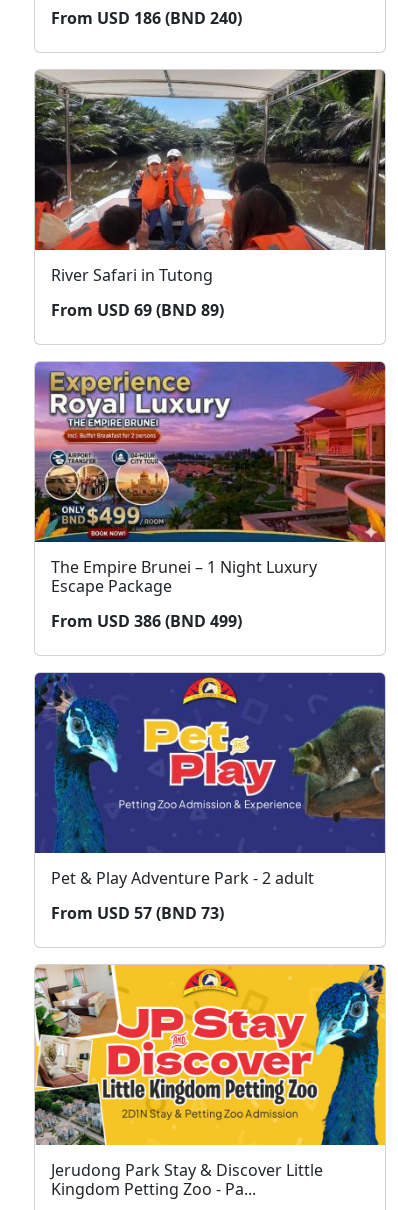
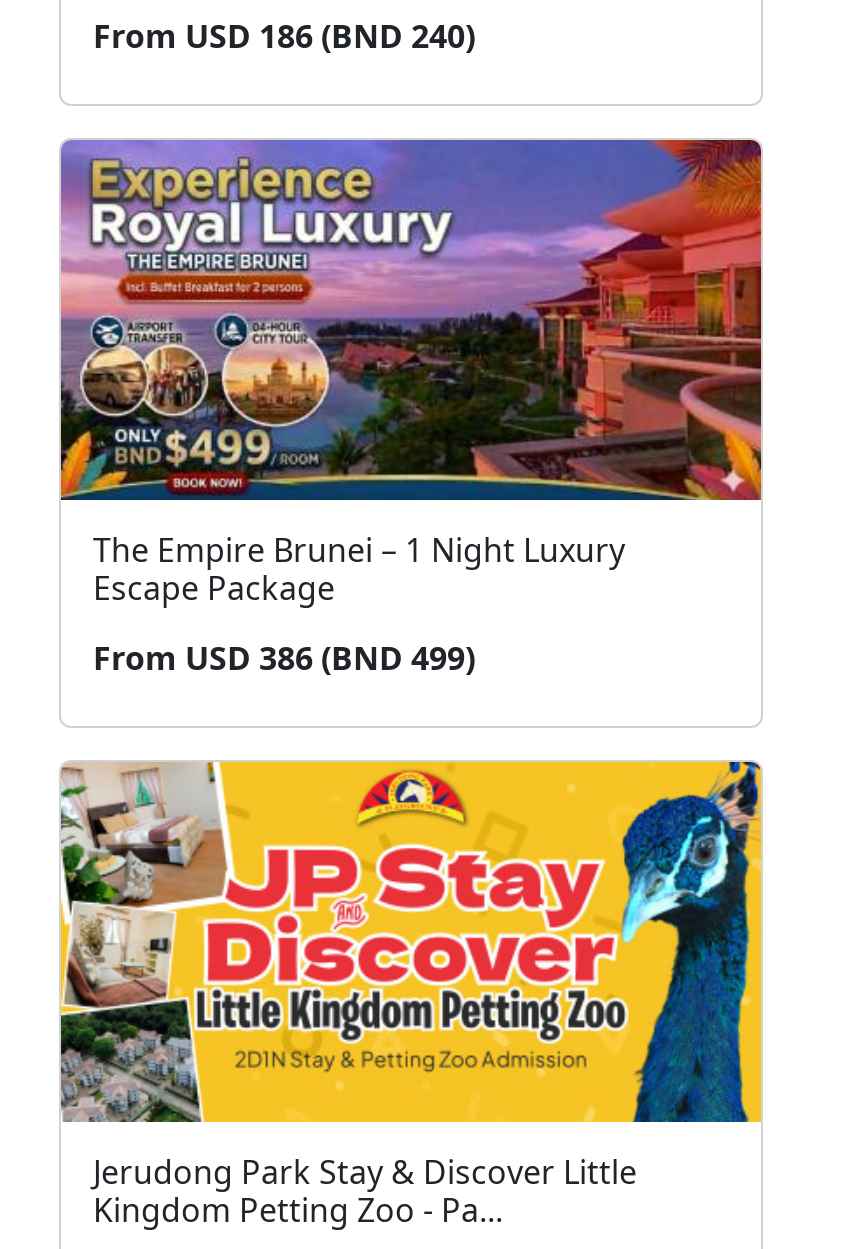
- [image]
- River Safari in Tutong
- From USD 69 (BND 89)

- [image]
- Pet & Play Adventure Park - 2 adult
- From USD 57 (BND 73)
